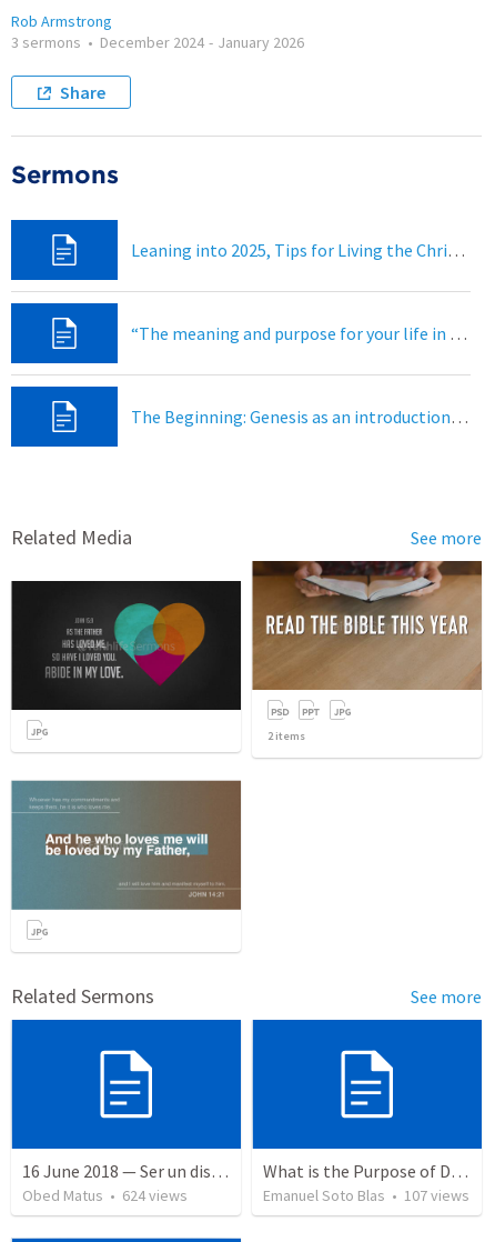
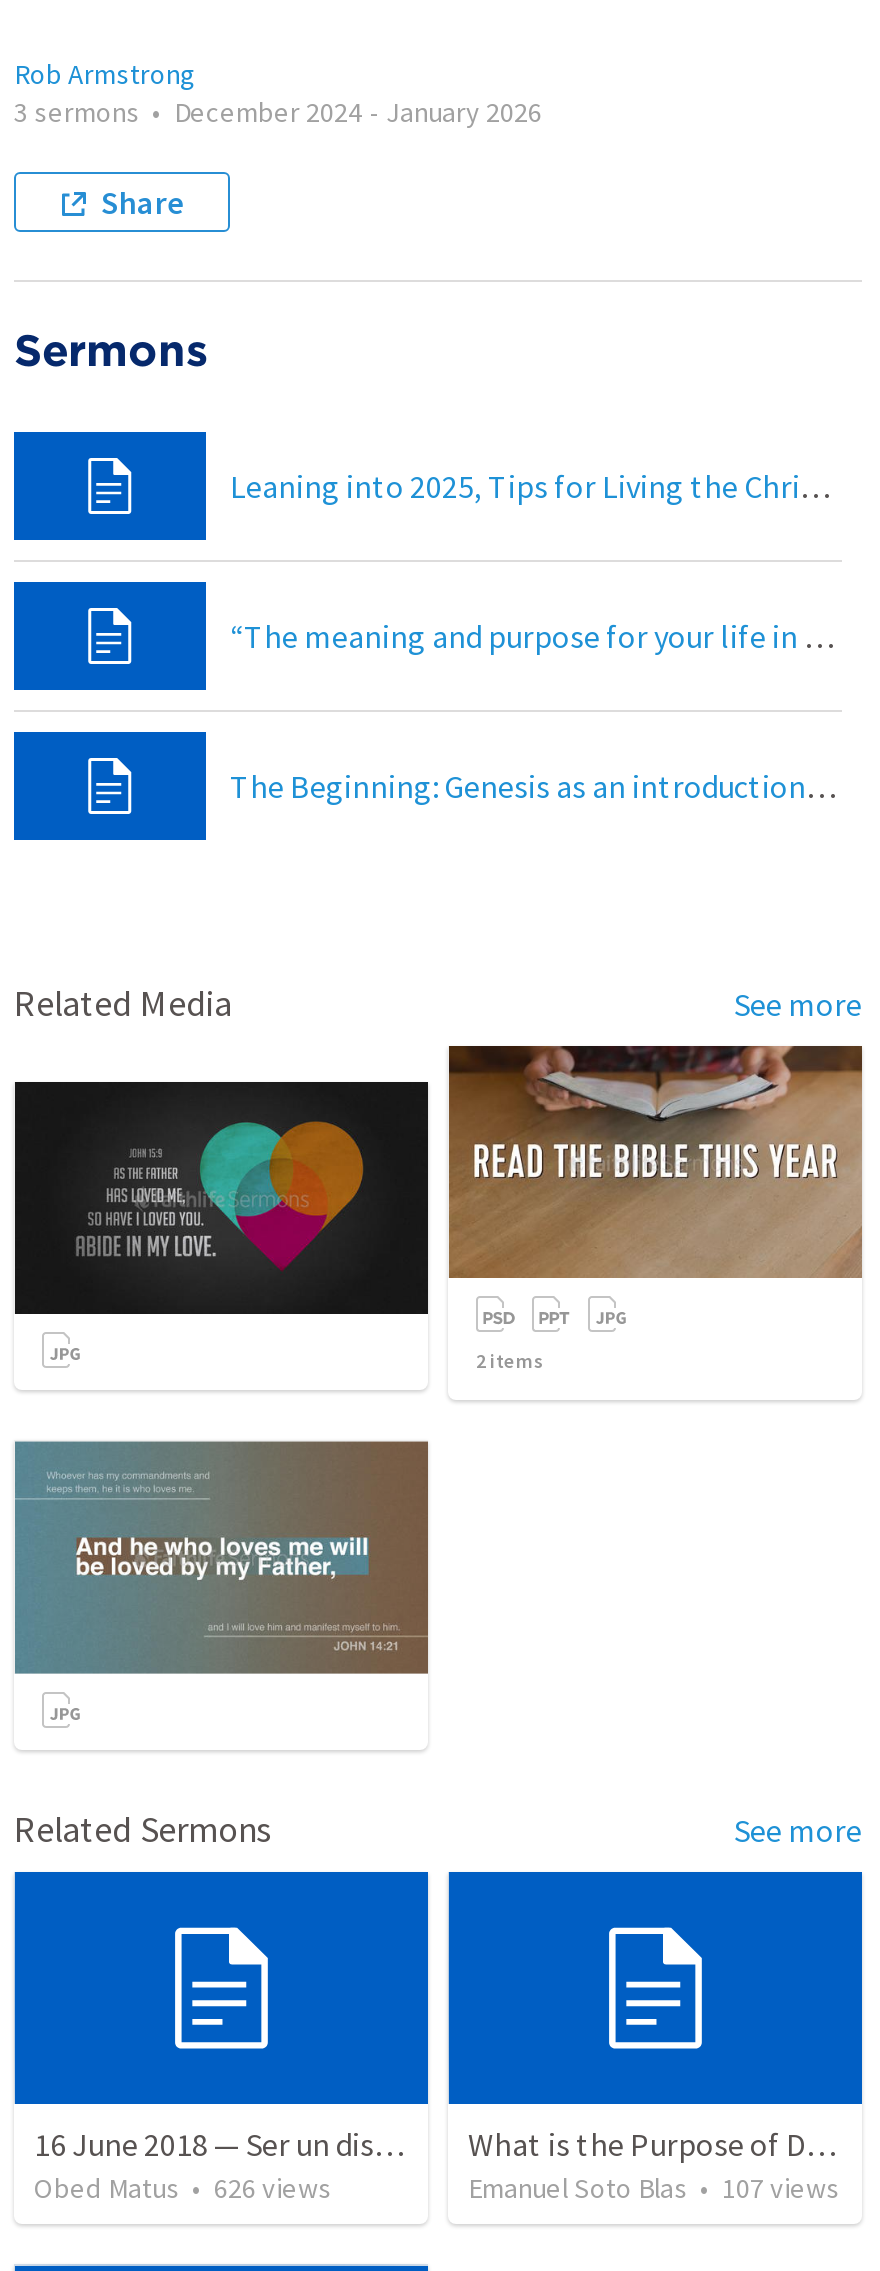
- Obed Matus • 624 views
+ Obed Matus • 626 views
